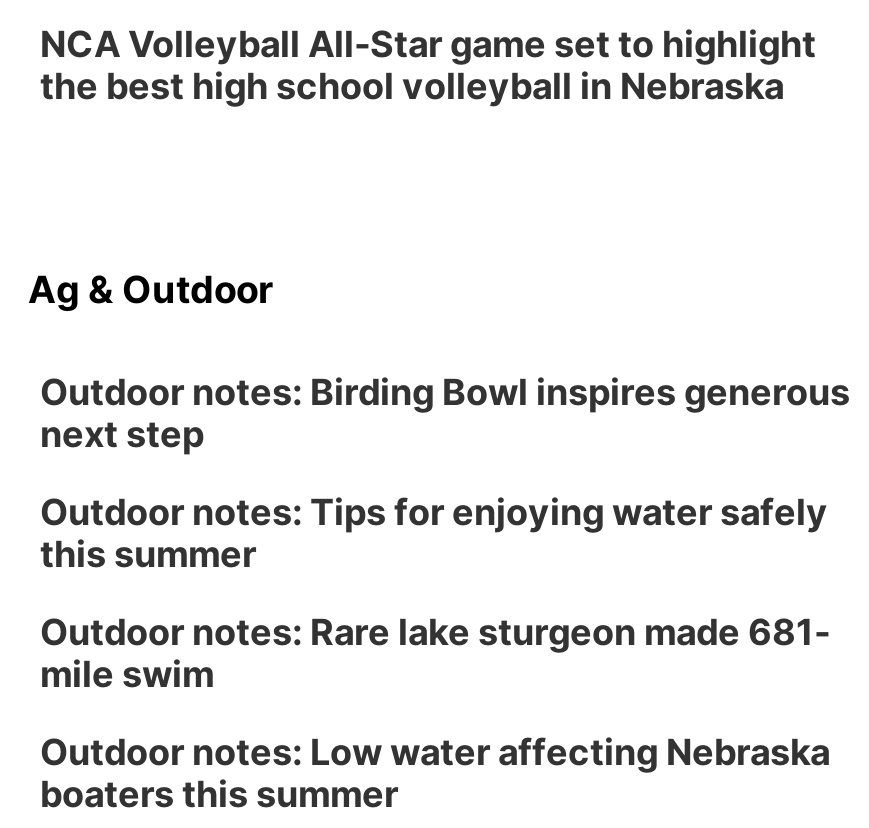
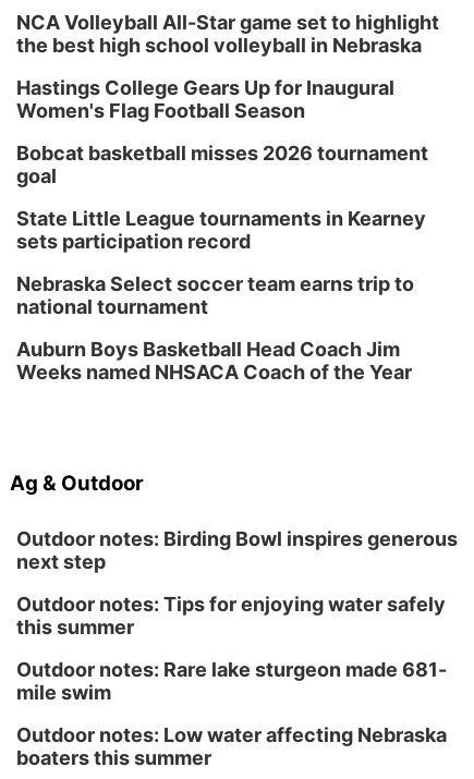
+ Hastings College Gears Up for Inaugural
+ Women's Flag Football Season
+ Bobcat basketball misses 2026 tournament
+ goal
+ State Little League tournaments in Kearney
+ sets participation record
+ Nebraska Select soccer team earns trip to
+ national tournament
+ Auburn Boys Basketball Head Coach Jim
+ Weeks named NHSACA Coach of the Year
